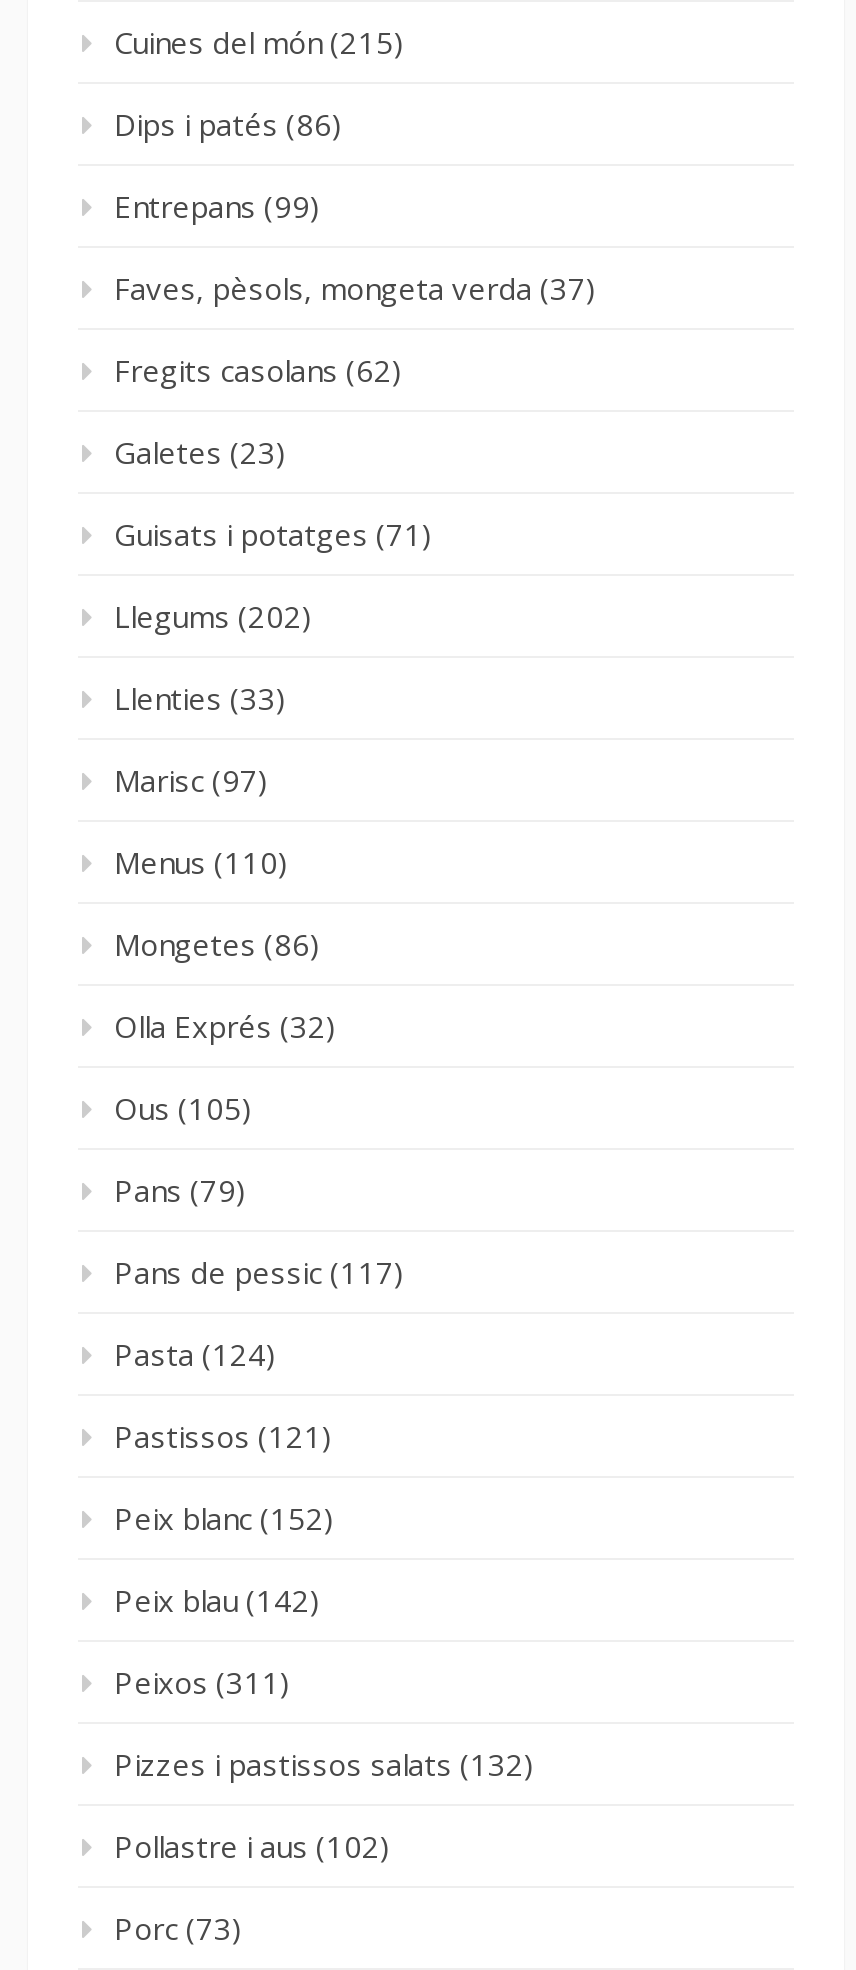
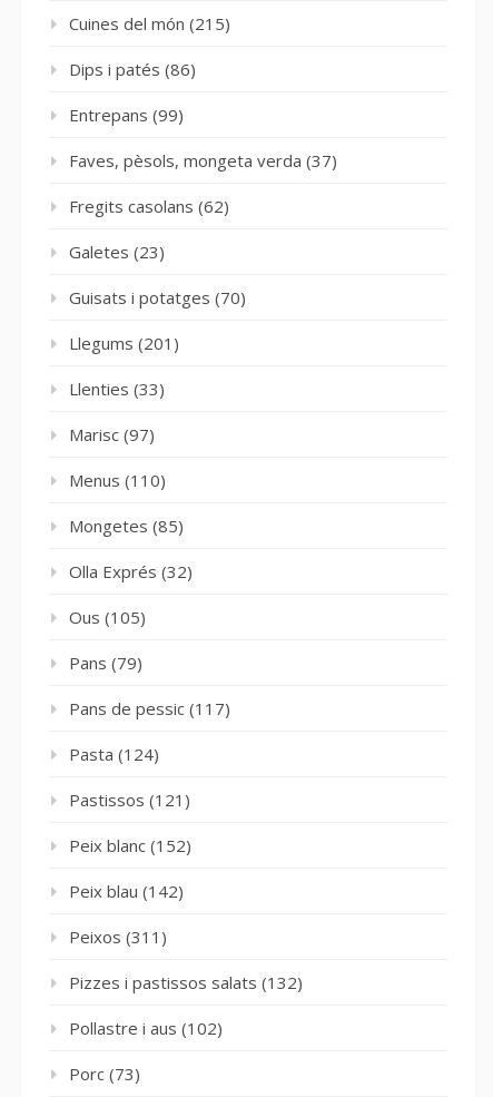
- Guisats i potatges (71)
+ Guisats i potatges (70)

- Llegums (202)
+ Llegums (201)

- Mongetes (86)
+ Mongetes (85)
